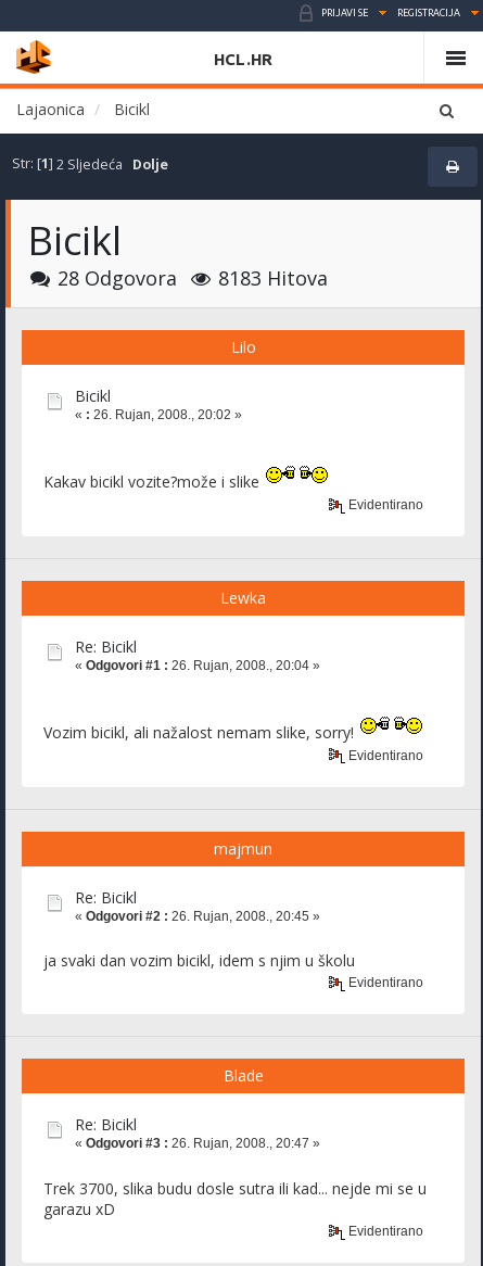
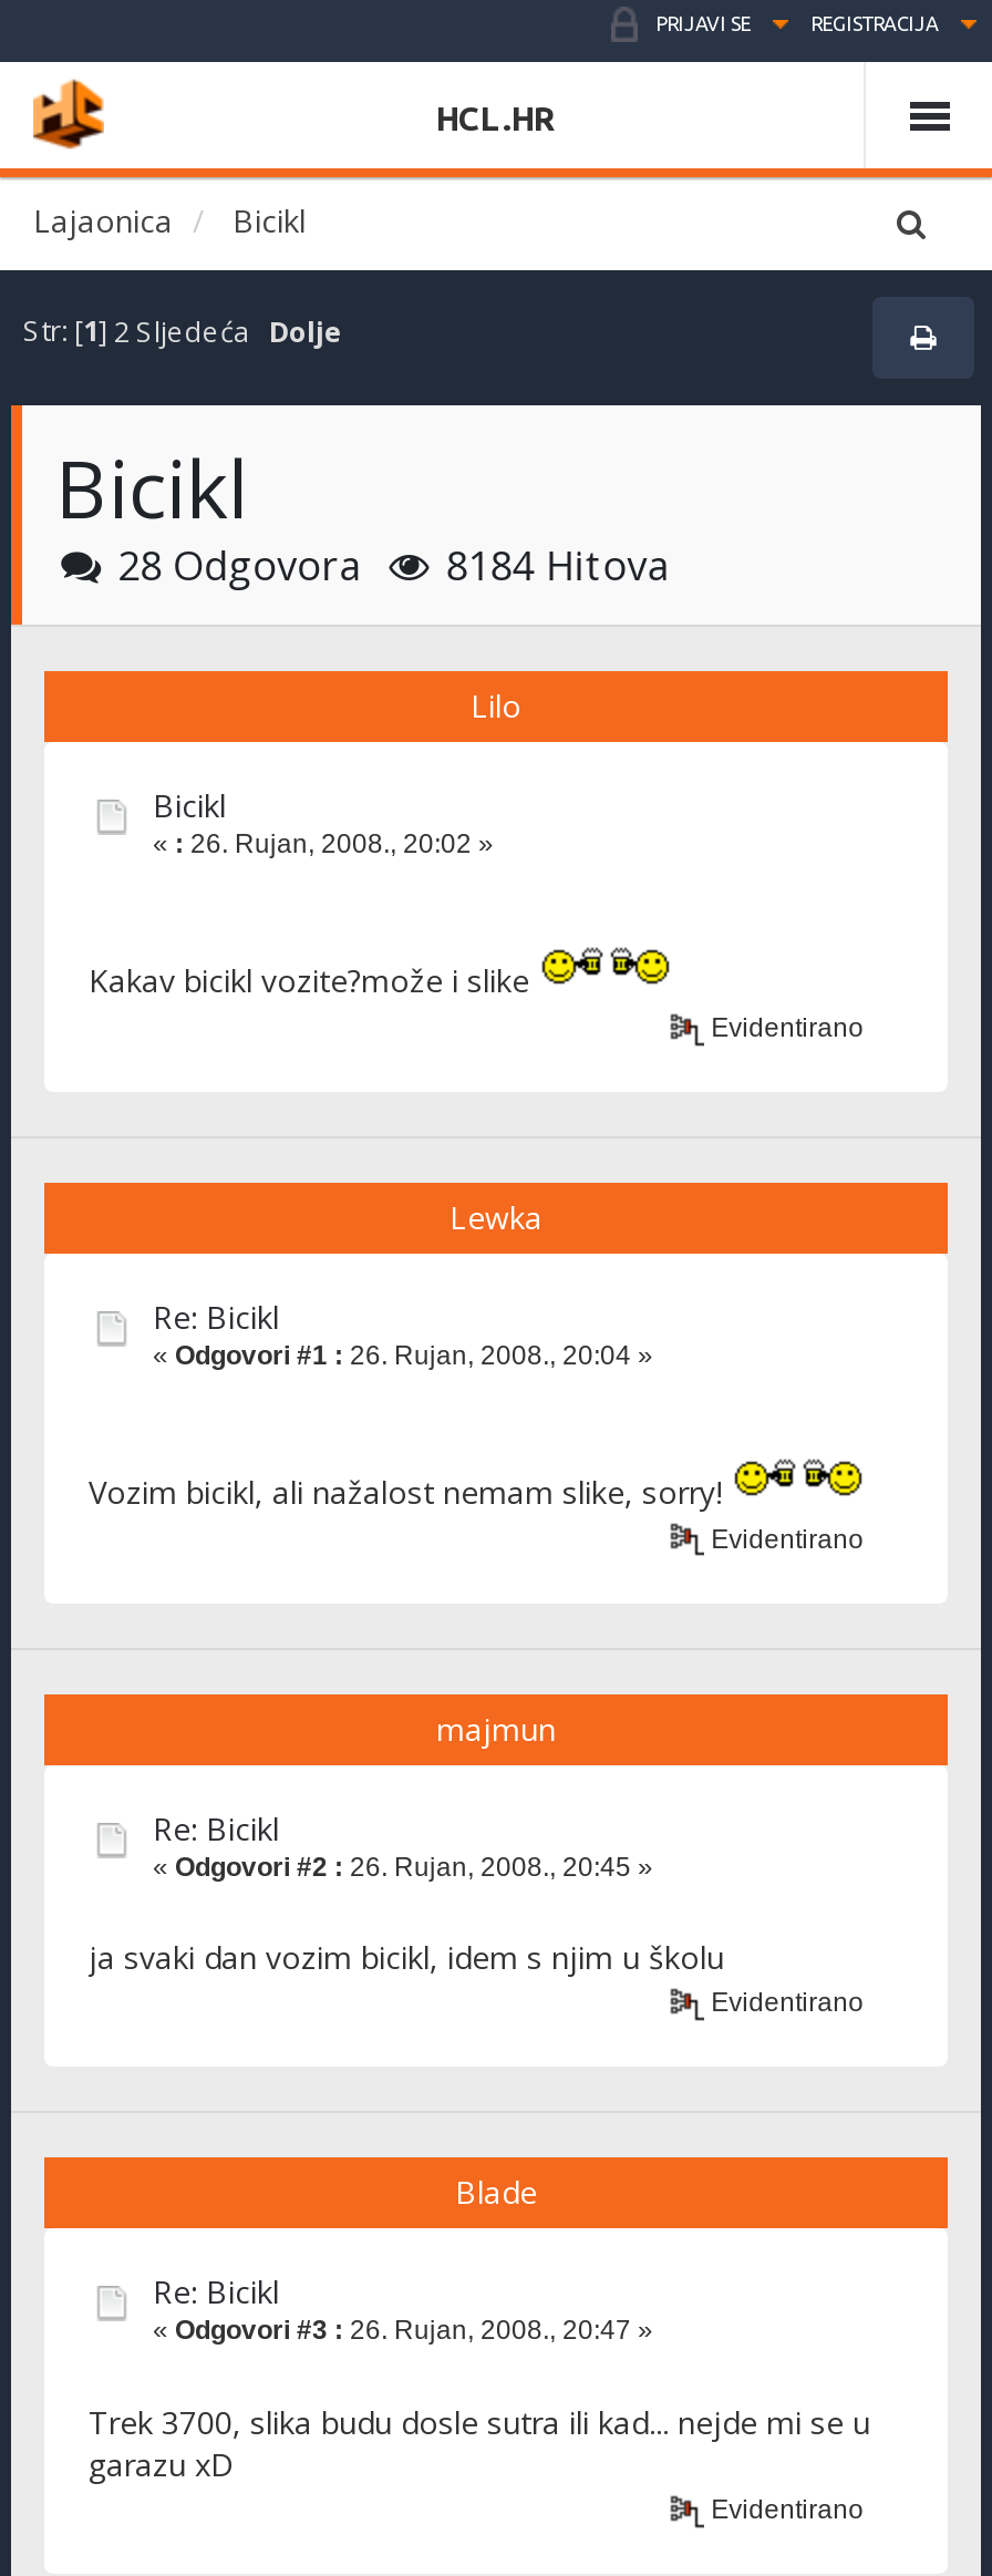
- 28 Odgovora 8183 Hitova
+ 28 Odgovora 8184 Hitova
